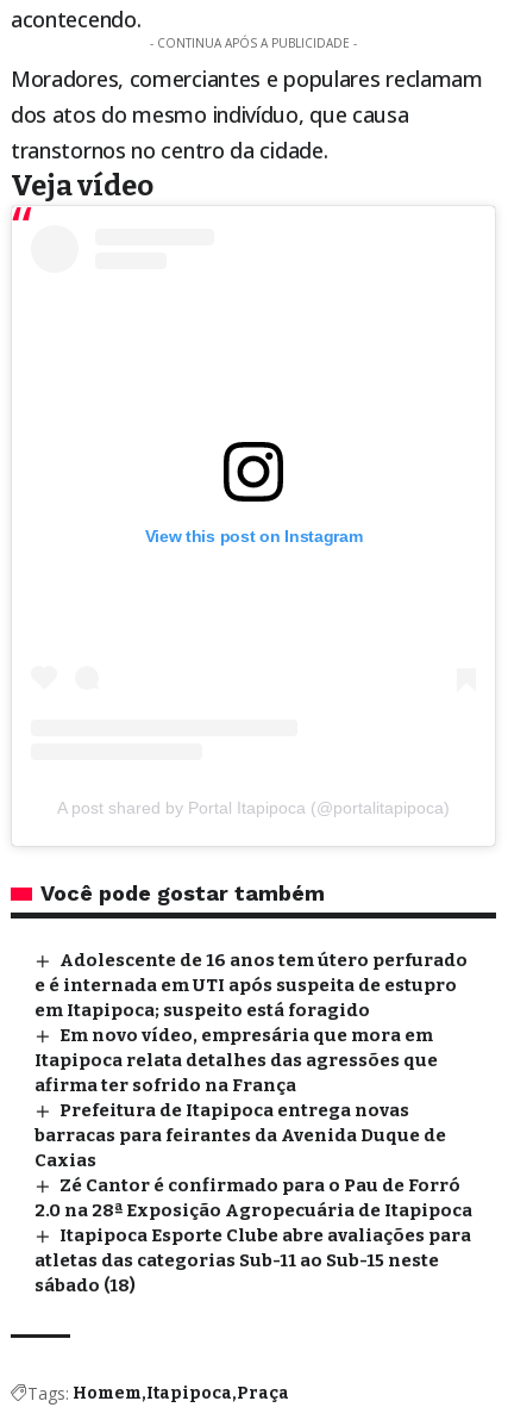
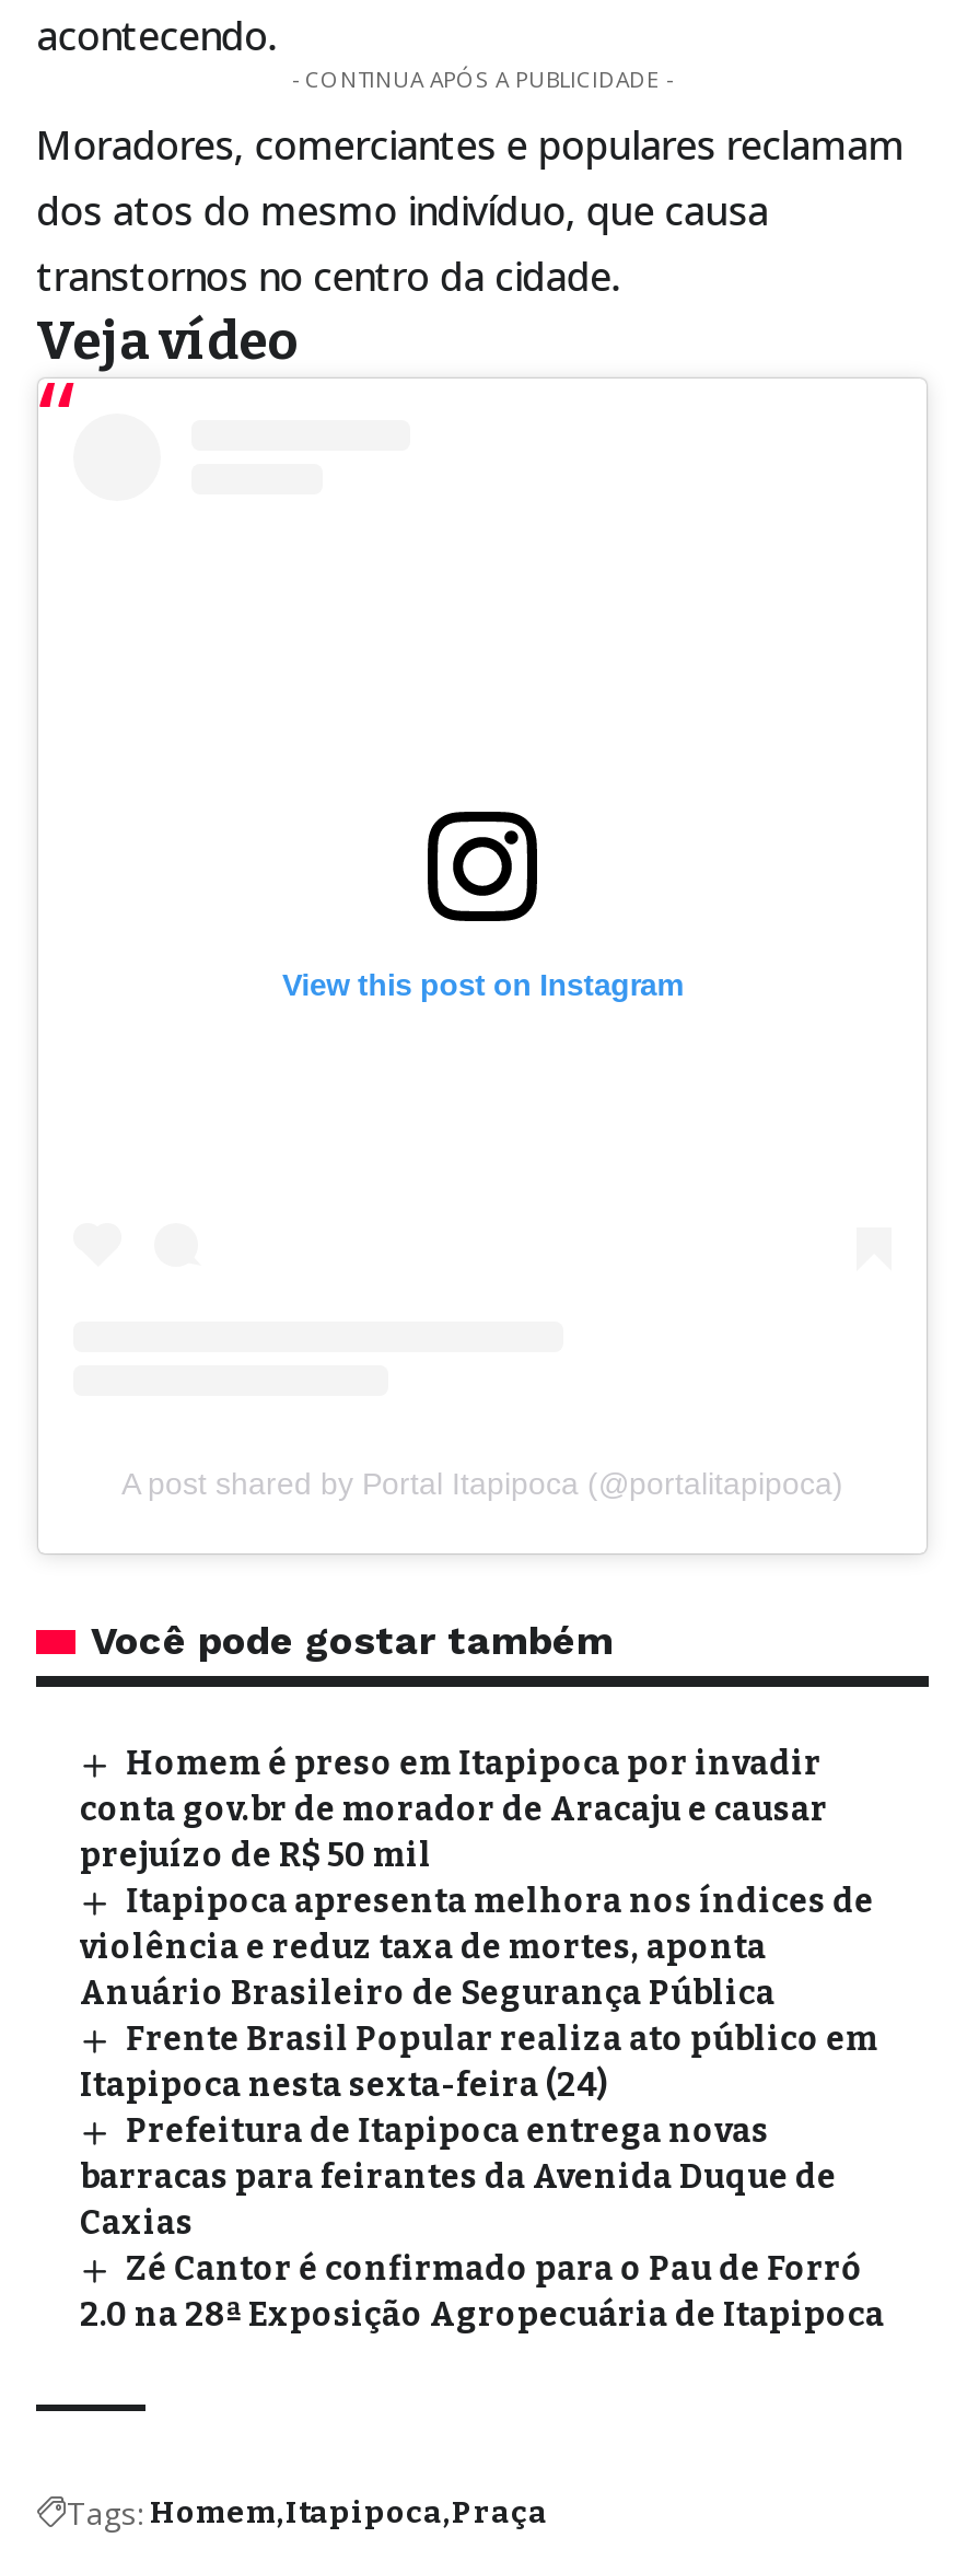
- Adolescente de 16 anos tem útero perfurado
- e é internada em UTI após suspeita de estupro
- em Itapipoca; suspeito está foragido
- Em novo vídeo, empresária que mora em
- Itapipoca relata detalhes das agressões que
- afirma ter sofrido na França
+ Homem é preso em Itapipoca por invadir
+ conta gov.br de morador de Aracaju e causar
+ prejuízo de R$ 50 mil
+ Itapipoca apresenta melhora nos índices de
+ violência e reduz taxa de mortes, aponta
+ Anuário Brasileiro de Segurança Pública
+ Frente Brasil Popular realiza ato público em
+ Itapipoca nesta sexta-feira (24)

moved down: Prefeitura de Itapipoca entrega novas | barracas para feirantes da Avenida Duque de | Caxias | Zé Cantor é confirmado para o Pau de Forró

- Itapipoca Esporte Clube abre avaliações para
- atletas das categorias Sub-11 ao Sub-15 neste
- sábado (18)
